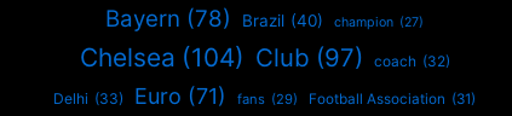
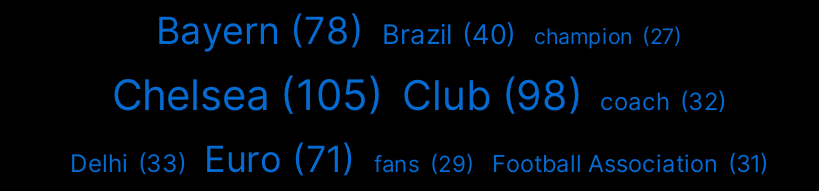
- Chelsea (104) Club (97) coach (32)
+ Chelsea (105) Club (98) coach (32)
